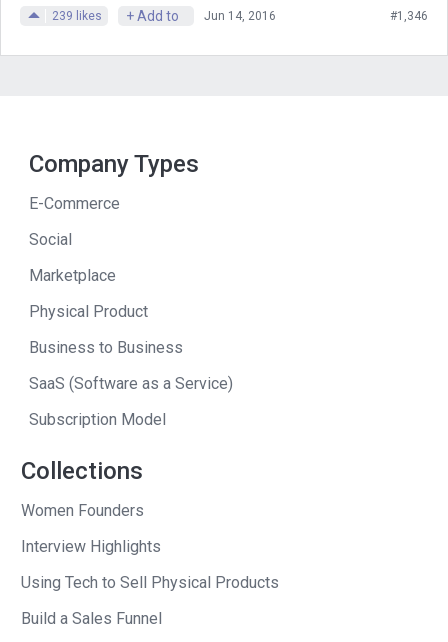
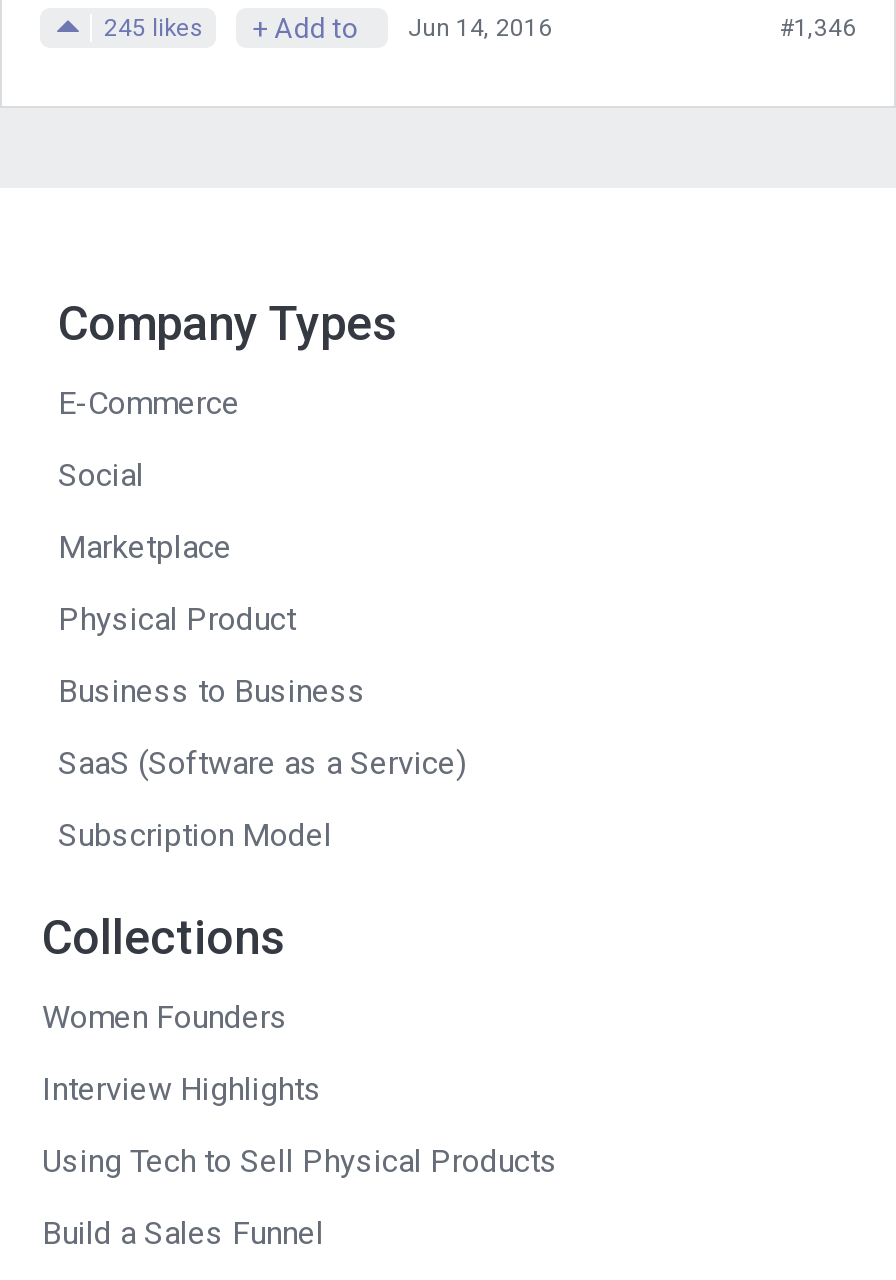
- 239 likes + Add to Jun 14, 2016
+ 245 likes + Add to Jun 14, 2016
